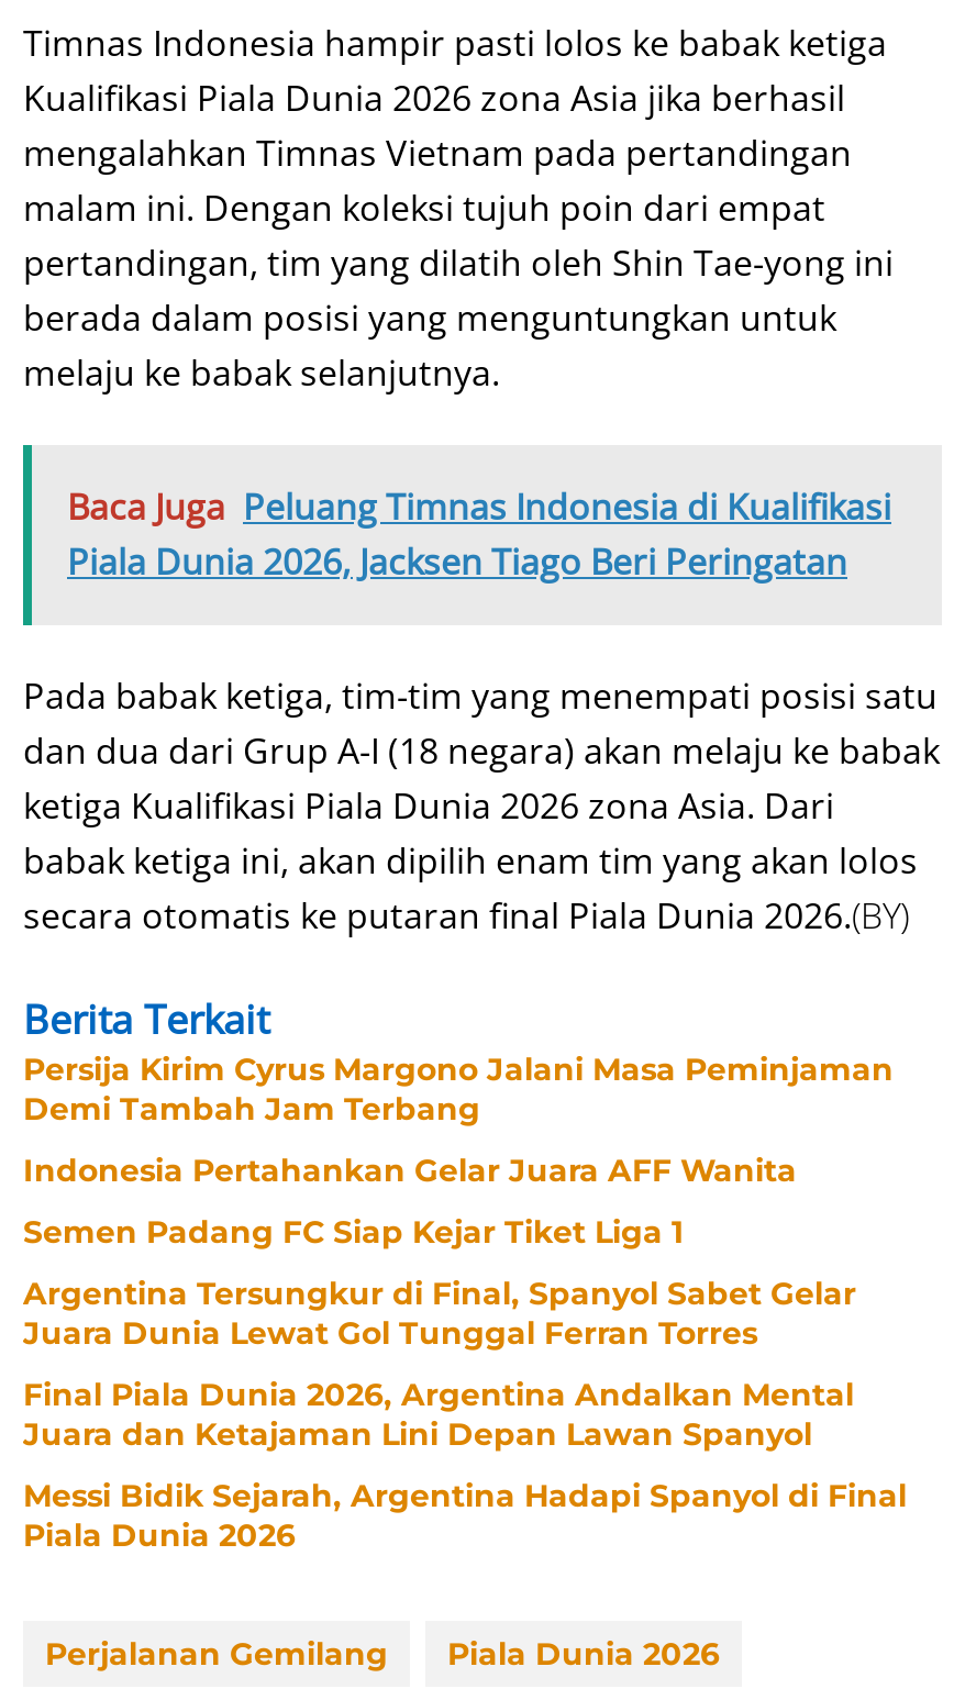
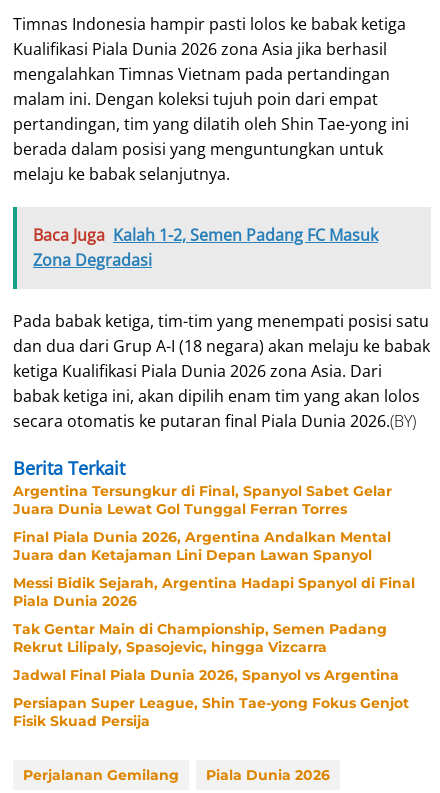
- Baca Juga Peluang Timnas Indonesia di Kualifikasi
- Piala Dunia 2026, Jacksen Tiago Beri Peringatan
+ Baca Juga Kalah 1-2, Semen Padang FC Masuk
+ Zona Degradasi

- Persija Kirim Cyrus Margono Jalani Masa Peminjaman
- Demi Tambah Jam Terbang
- Indonesia Pertahankan Gelar Juara AFF Wanita
- Semen Padang FC Siap Kejar Tiket Liga 1

moved up: Argentina Tersungkur di Final, Spanyol Sabet Gelar | Juara Dunia Lewat Gol Tunggal Ferran Torres | Final Piala Dunia 2026, Argentina Andalkan Mental | Juara dan Ketajaman Lini Depan Lawan Spanyol | Messi Bidik Sejarah, Argentina Hadapi Spanyol di Final | Piala Dunia 2026

+ Tak Gentar Main di Championship, Semen Padang
+ Rekrut Lilipaly, Spasojevic, hingga Vizcarra
+ Jadwal Final Piala Dunia 2026, Spanyol vs Argentina
+ Persiapan Super League, Shin Tae-yong Fokus Genjot
+ Fisik Skuad Persija
